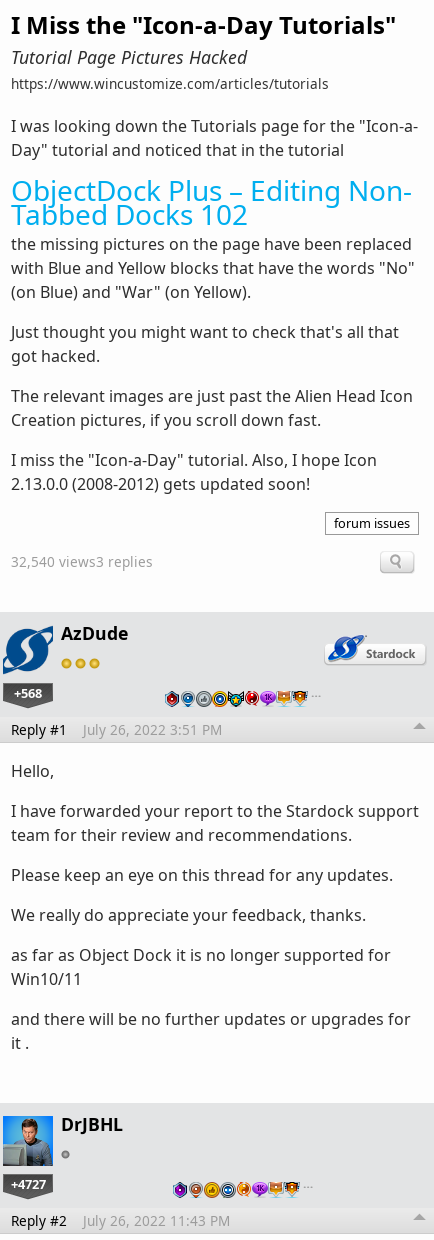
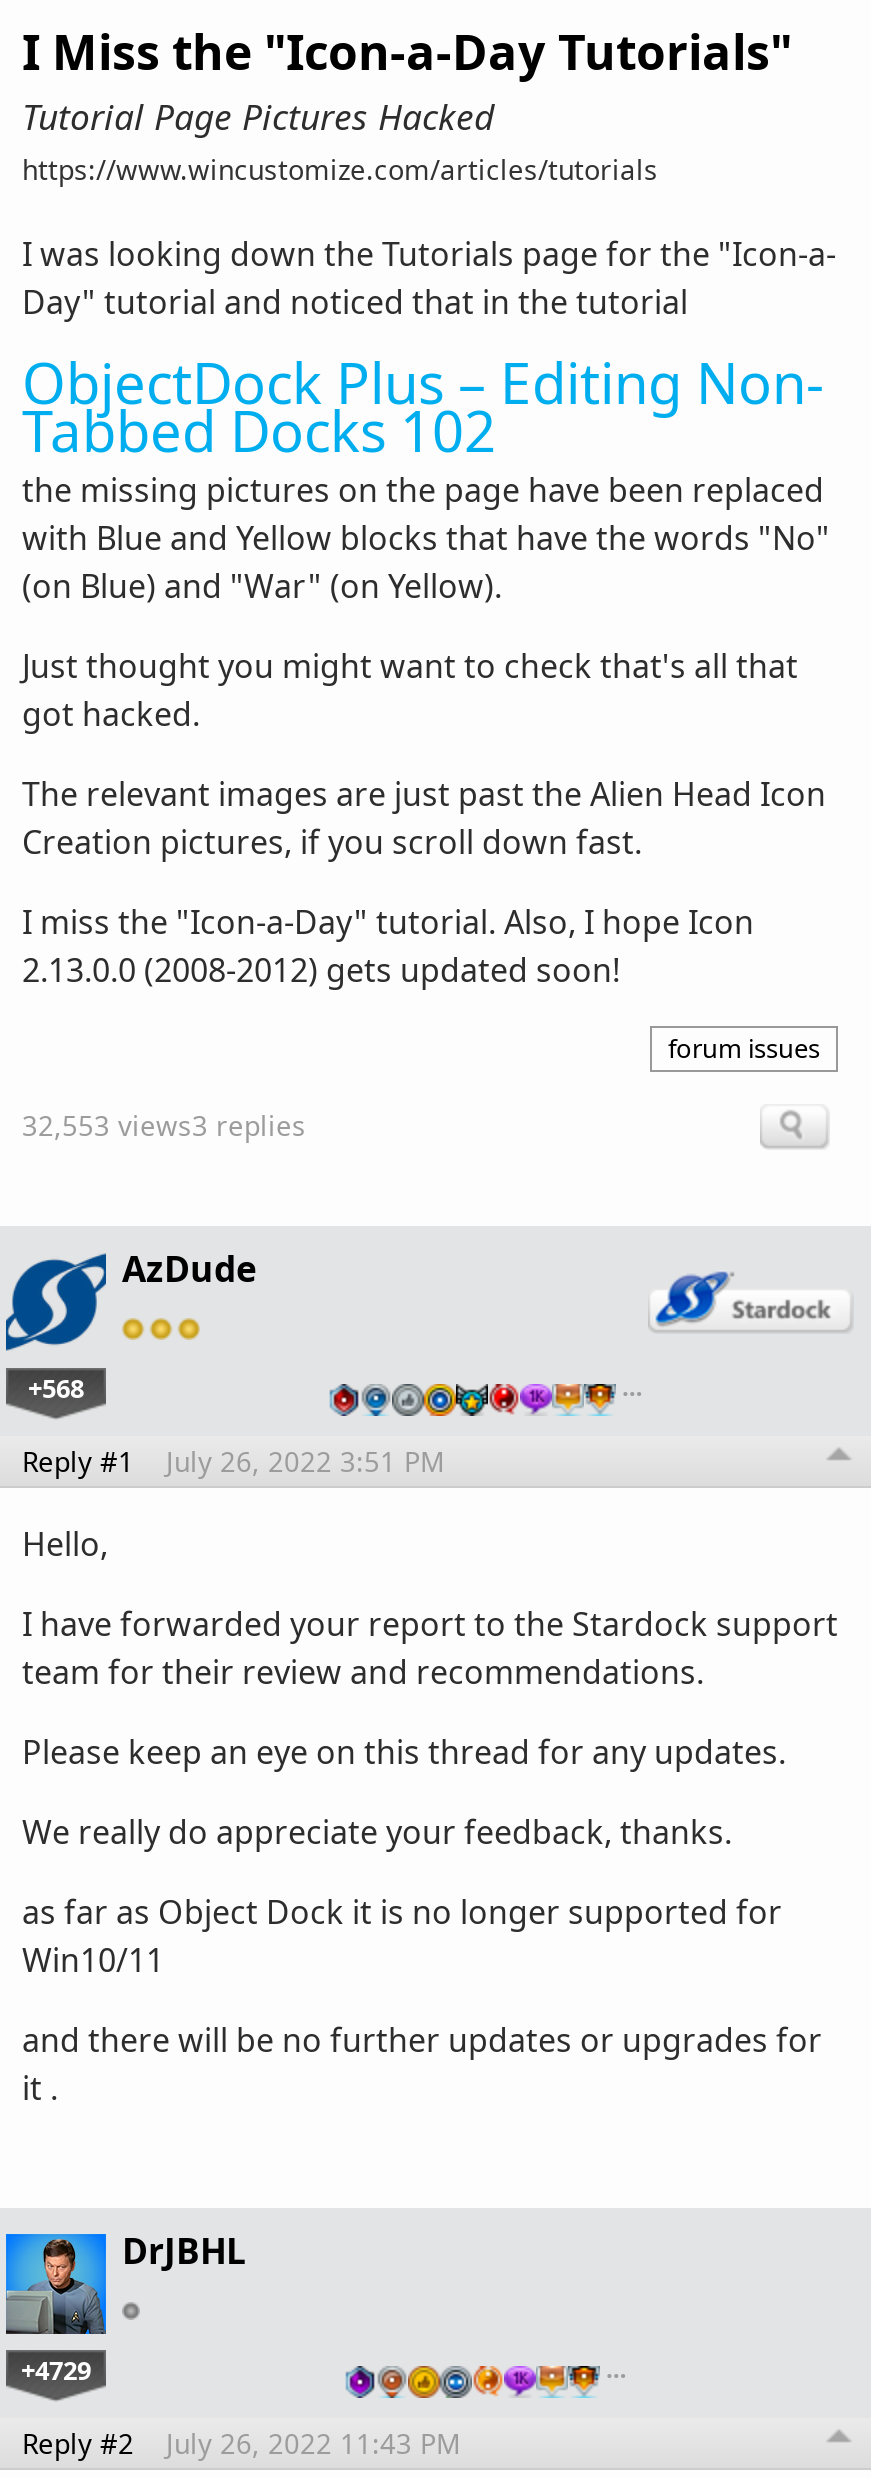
- 32,540 views3 replies
+ 32,553 views3 replies

- +4727
+ +4729
